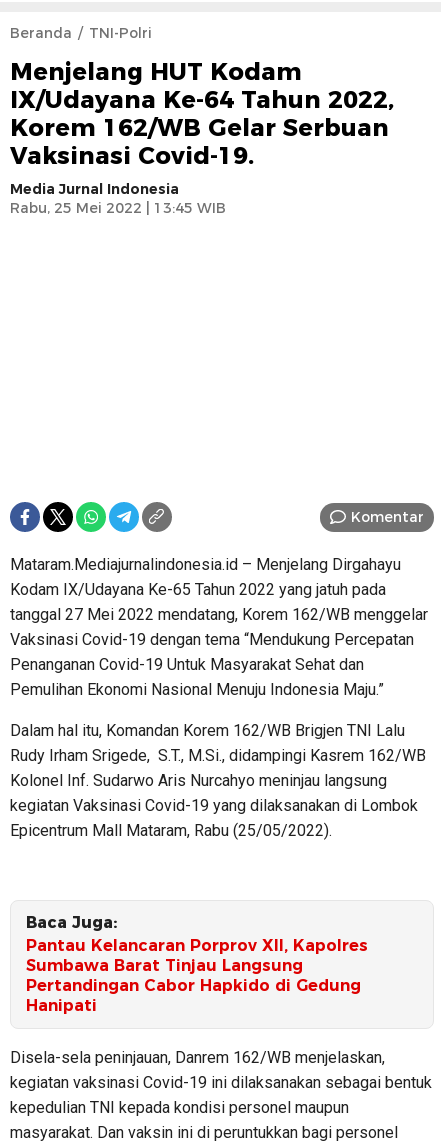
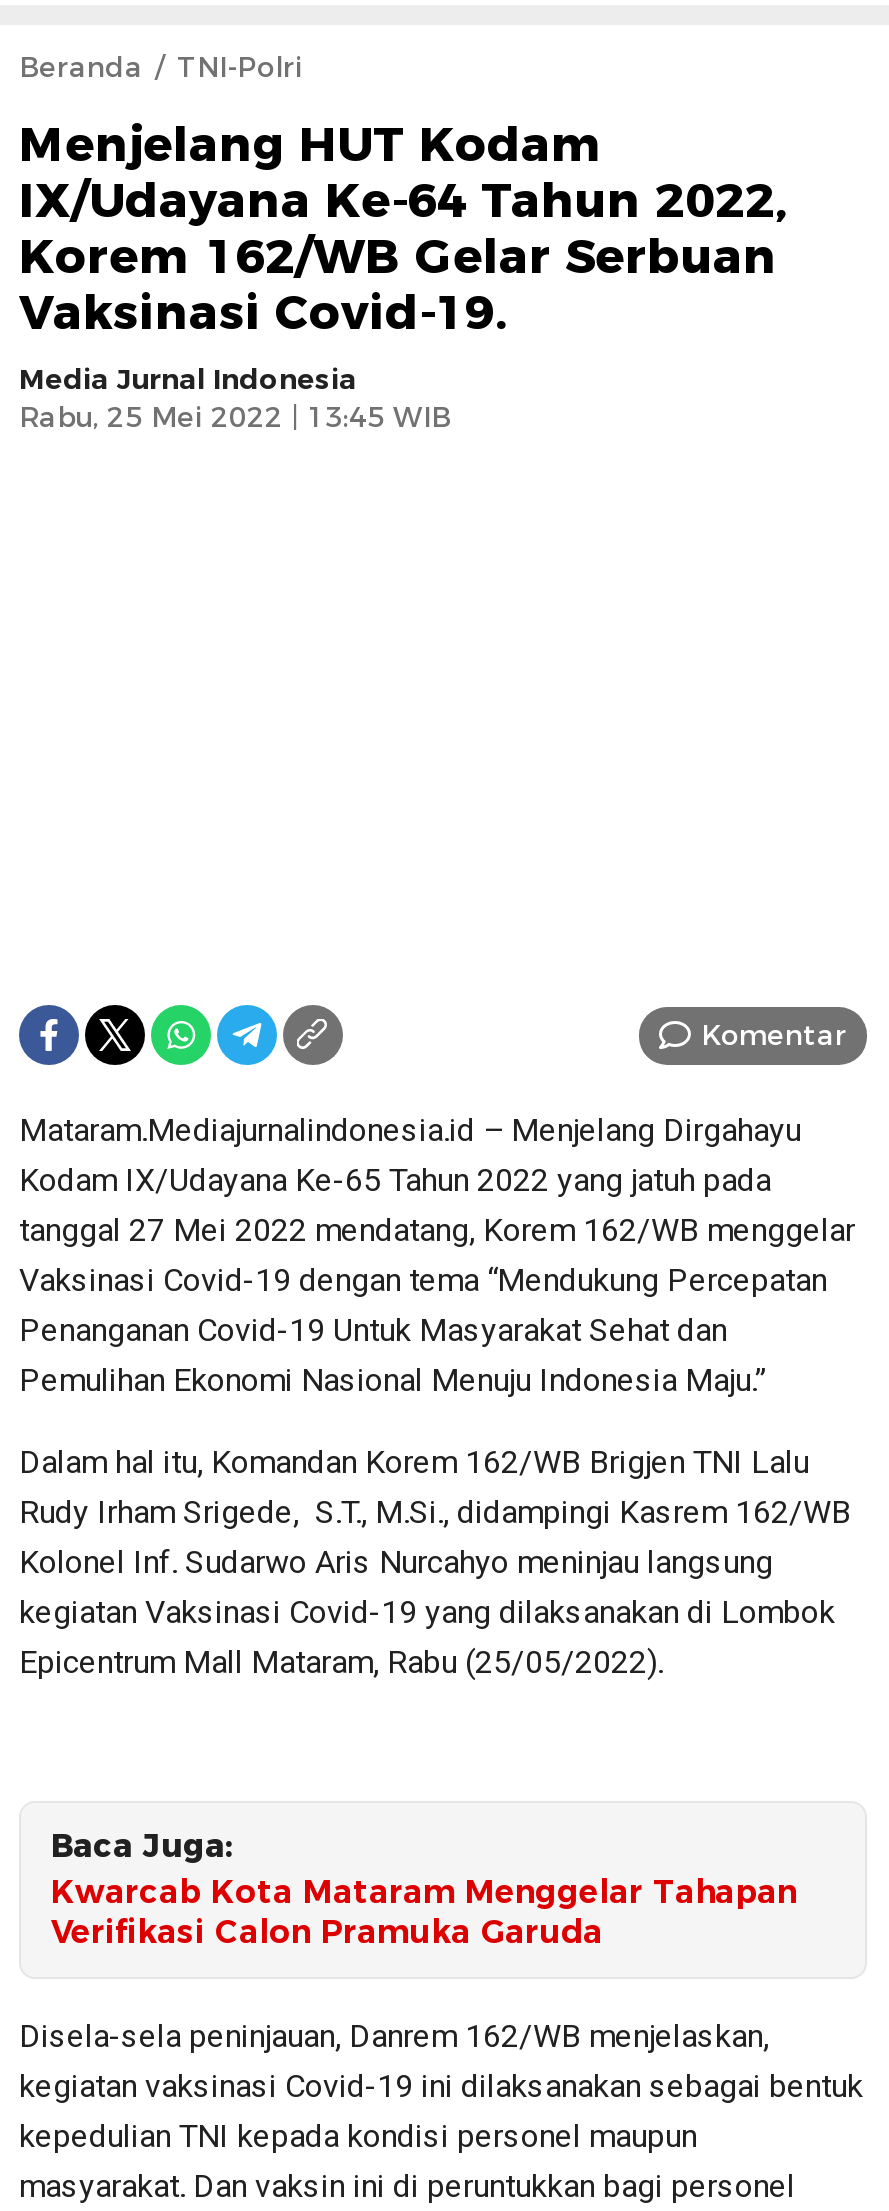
- Pantau Kelancaran Porprov XII, Kapolres
- Sumbawa Barat Tinjau Langsung
- Pertandingan Cabor Hapkido di Gedung
- Hanipati
+ Kwarcab Kota Mataram Menggelar Tahapan
+ Verifikasi Calon Pramuka Garuda
